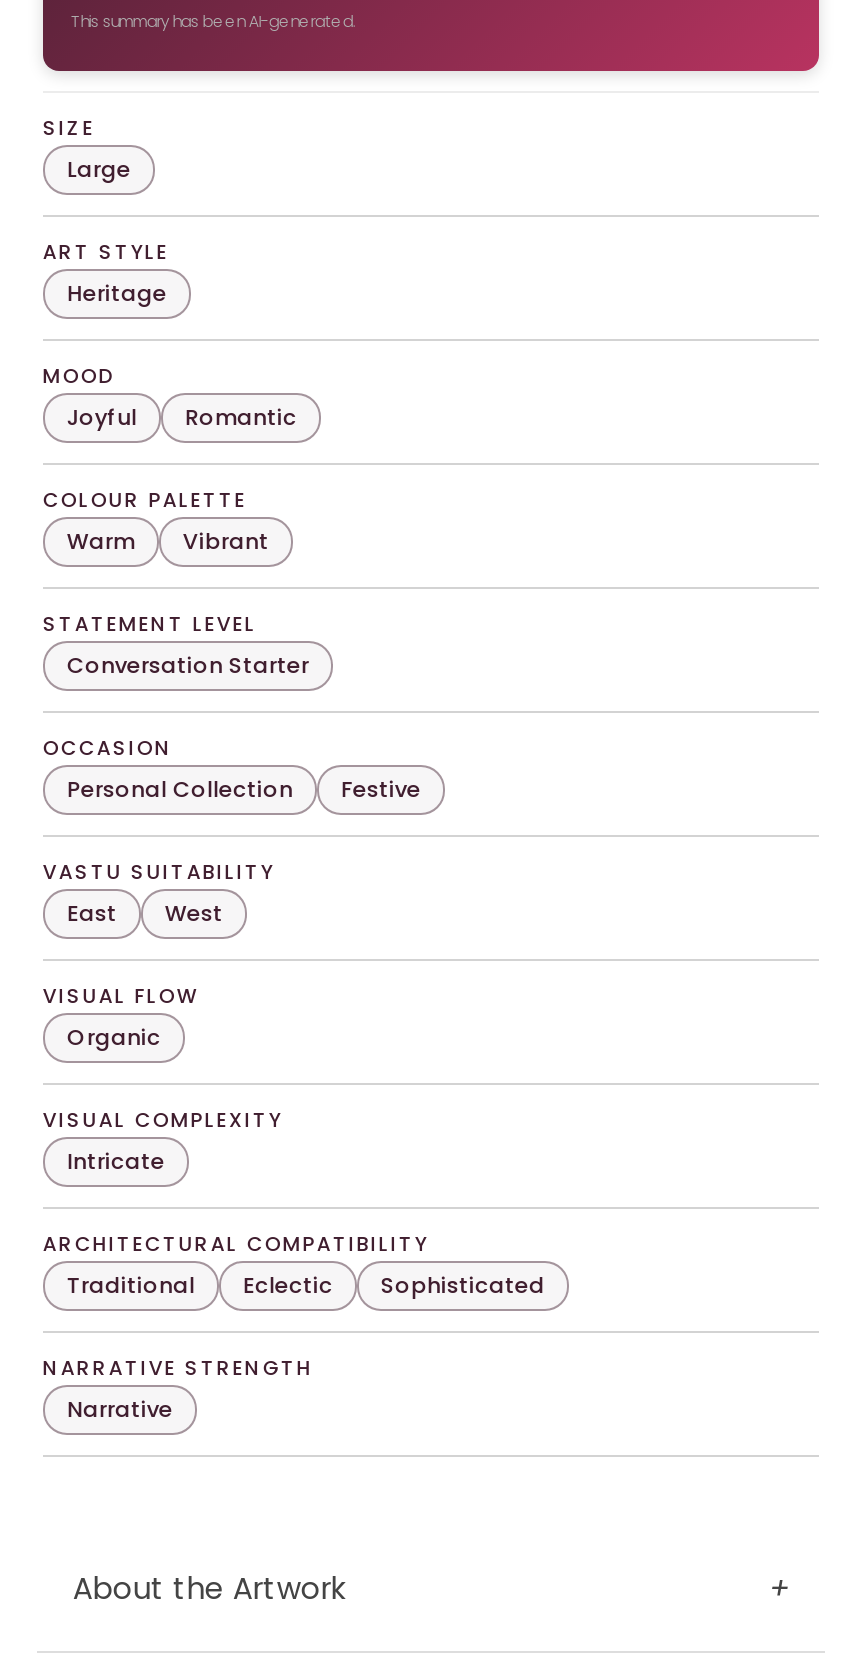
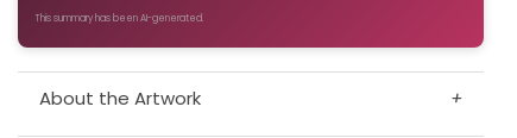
- SIZE
- Large
- ART STYLE
- Heritage
- MOOD
- Joyful
- Romantic
- COLOUR PALETTE
- Warm
- Vibrant
- STATEMENT LEVEL
- Conversation Starter
- OCCASION
- Personal Collection
- Festive
- VASTU SUITABILITY
- East
- West
- VISUAL FLOW
- Organic
- VISUAL COMPLEXITY
- Intricate
- ARCHITECTURAL COMPATIBILITY
- Traditional
- Eclectic
- Sophisticated
- NARRATIVE STRENGTH
- Narrative
